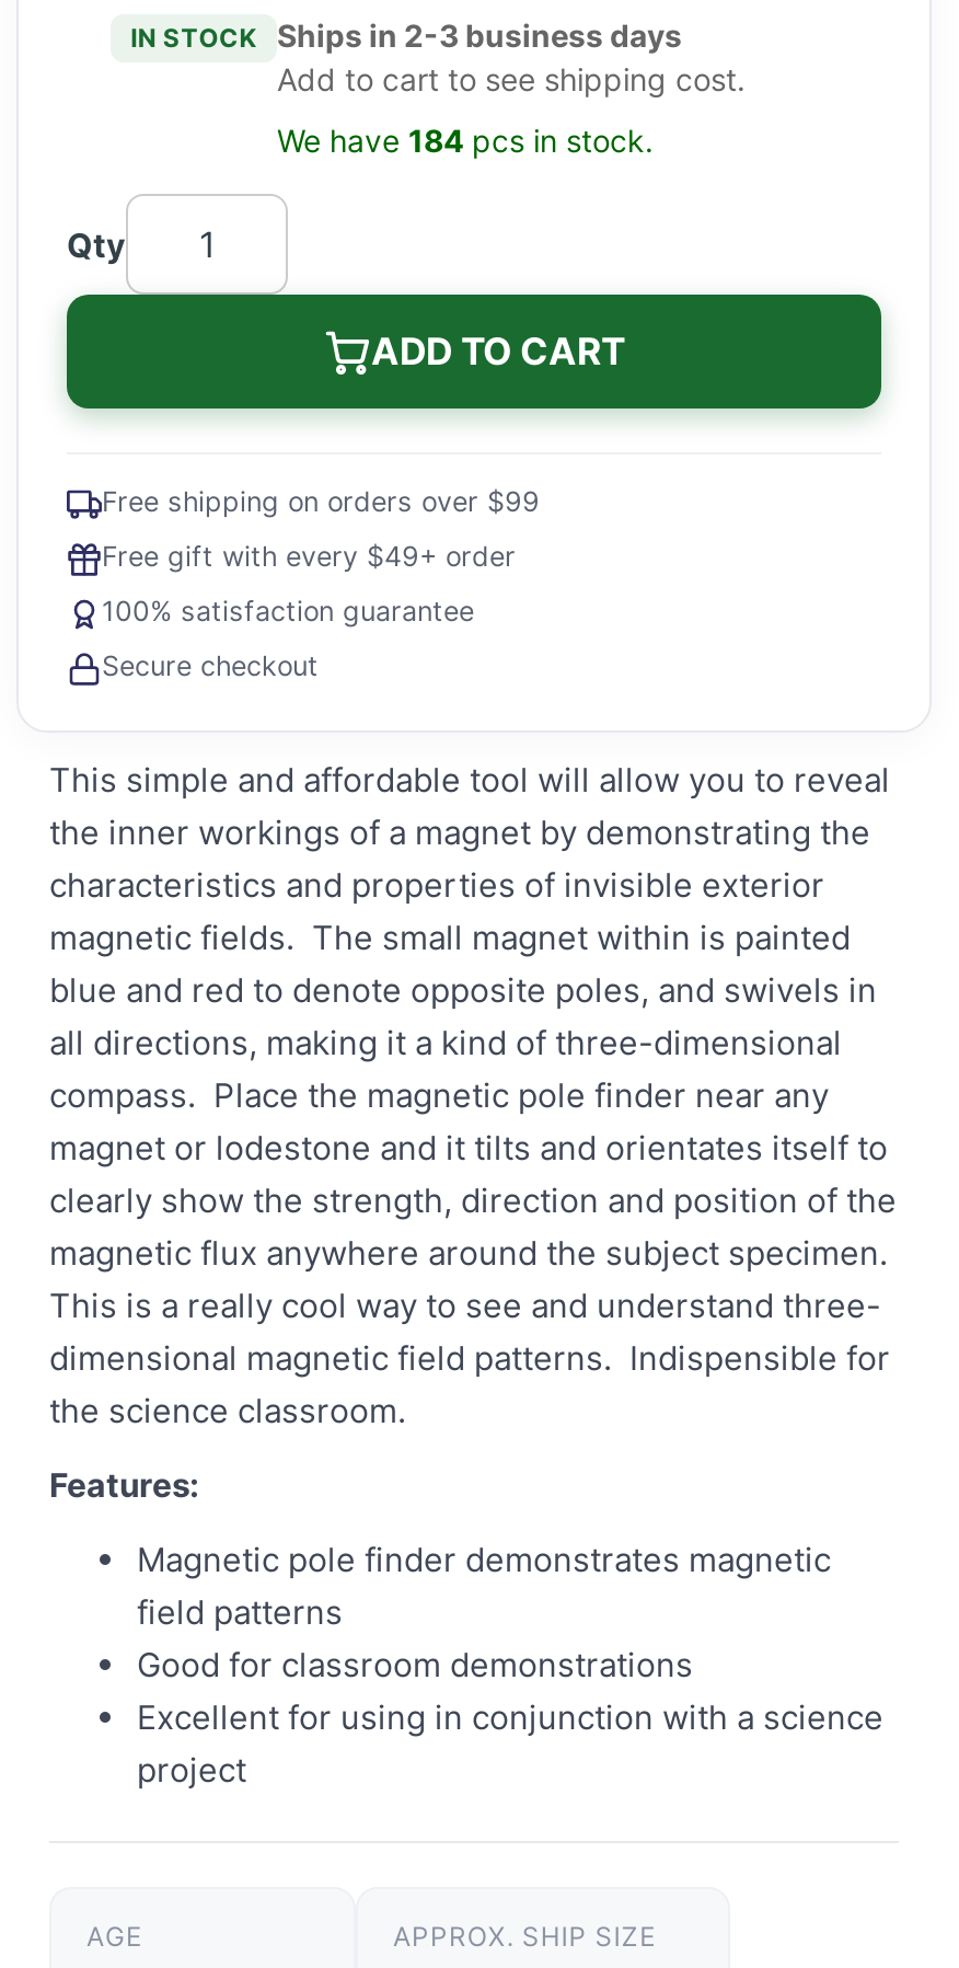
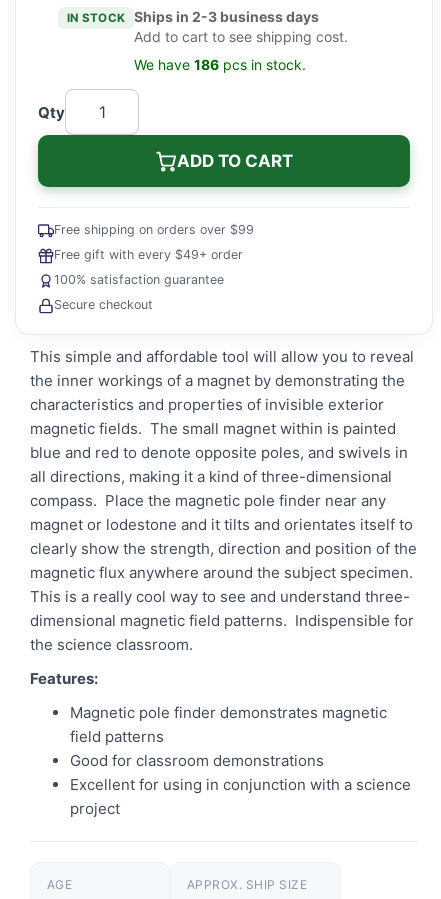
- We have 184 pcs in stock.
+ We have 186 pcs in stock.
